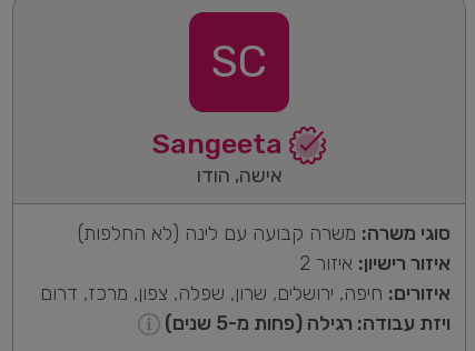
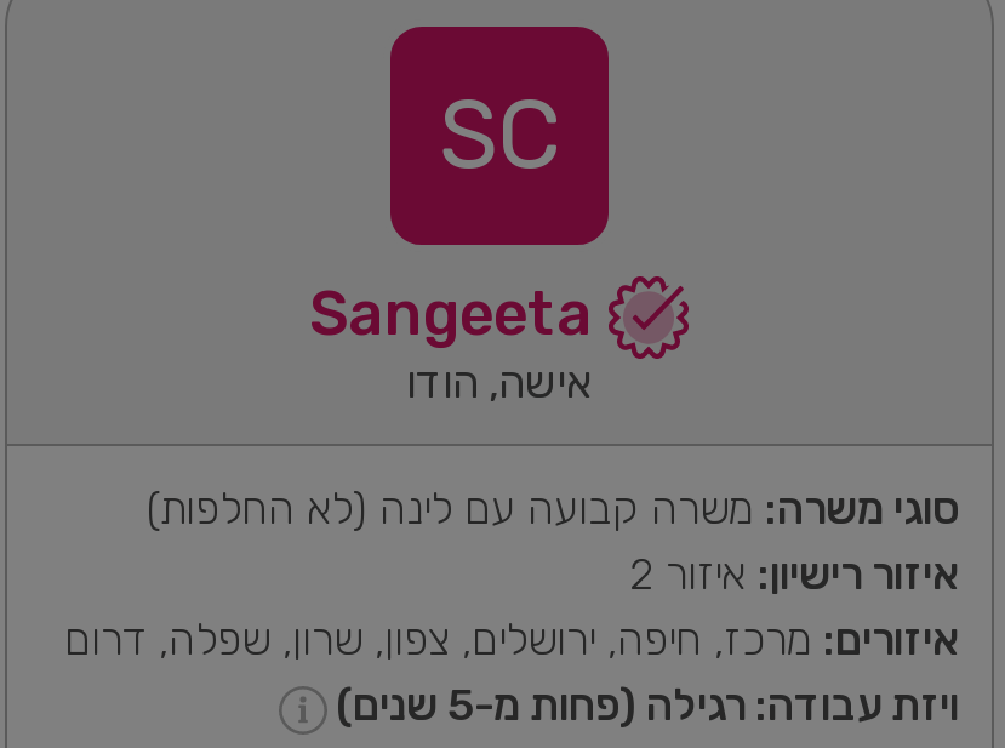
- איזורים: חיפה, ירושלים, שרון, שפלה, צפון, מרכז, דרום
+ איזורים: מרכז, חיפה, ירושלים, צפון, שרון, שפלה, דרום
